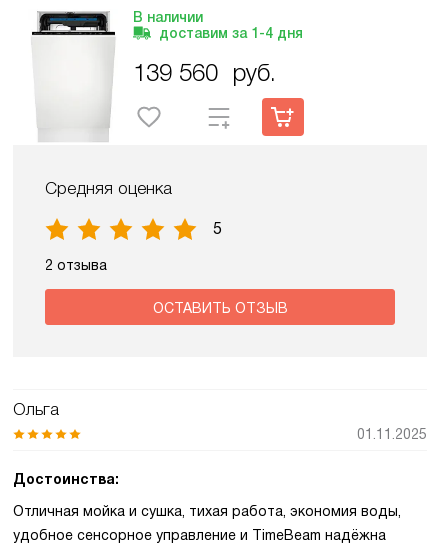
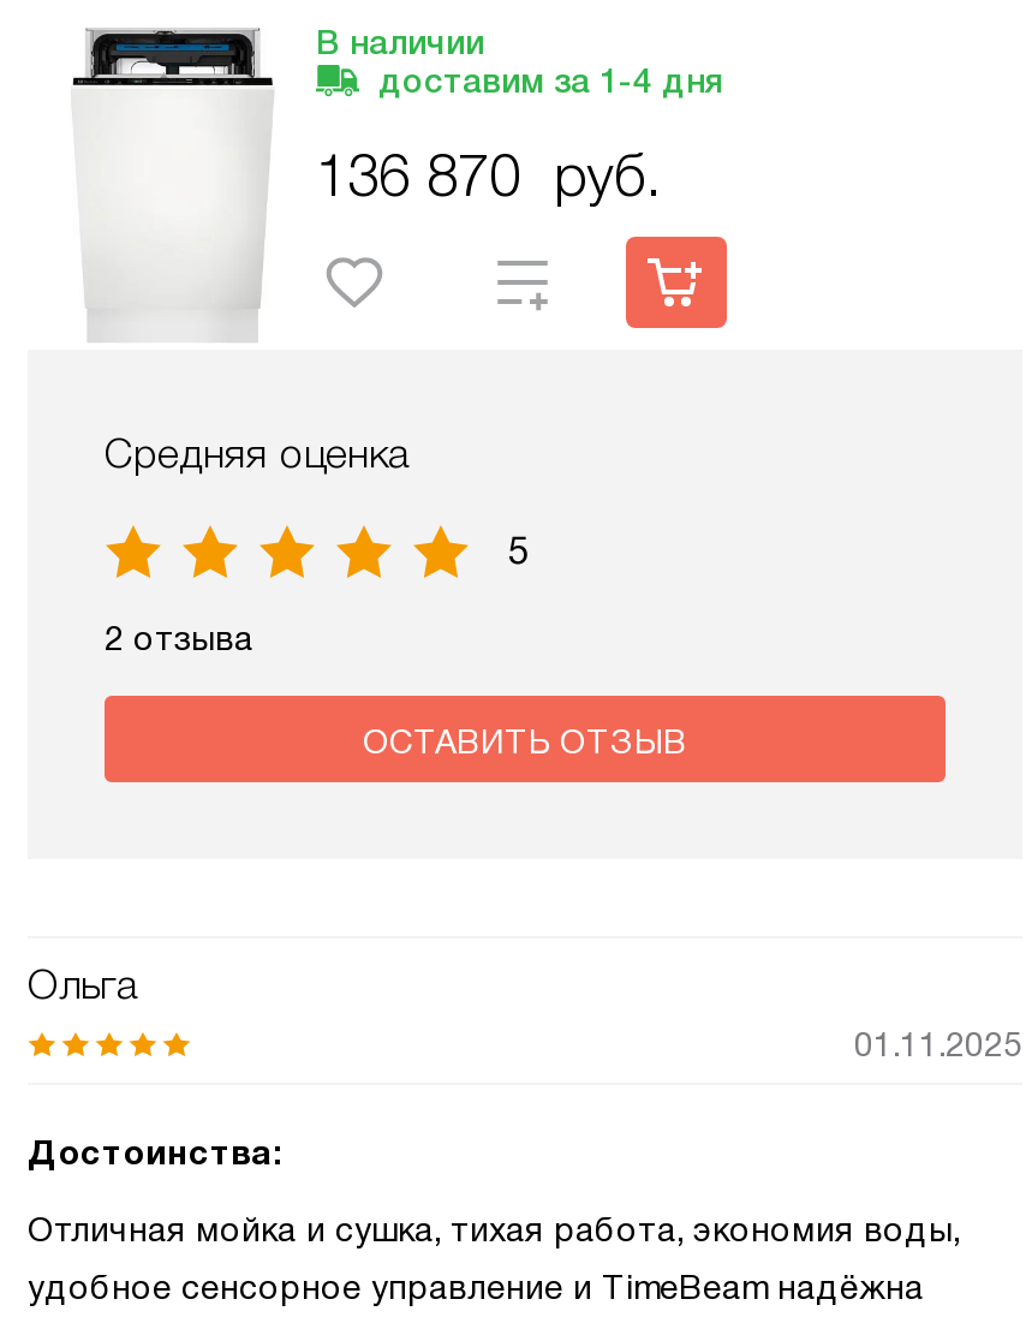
- 139 560 руб.
+ 136 870 руб.
